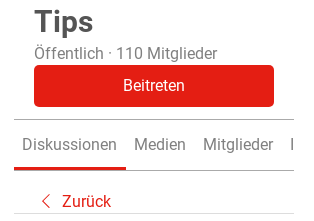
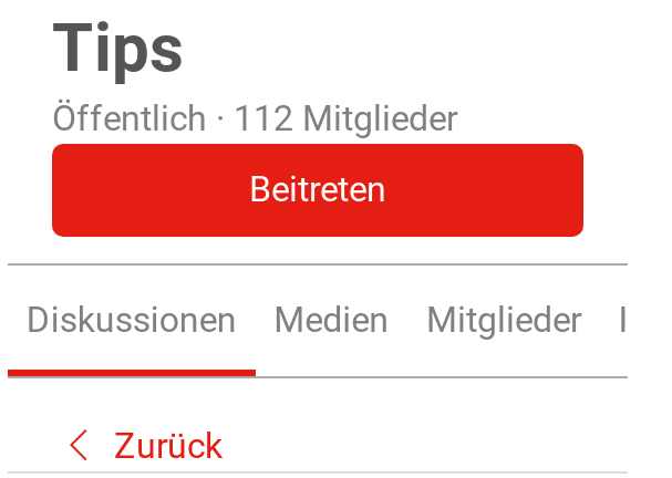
- Öffentlich · 110 Mitglieder
+ Öffentlich · 112 Mitglieder
